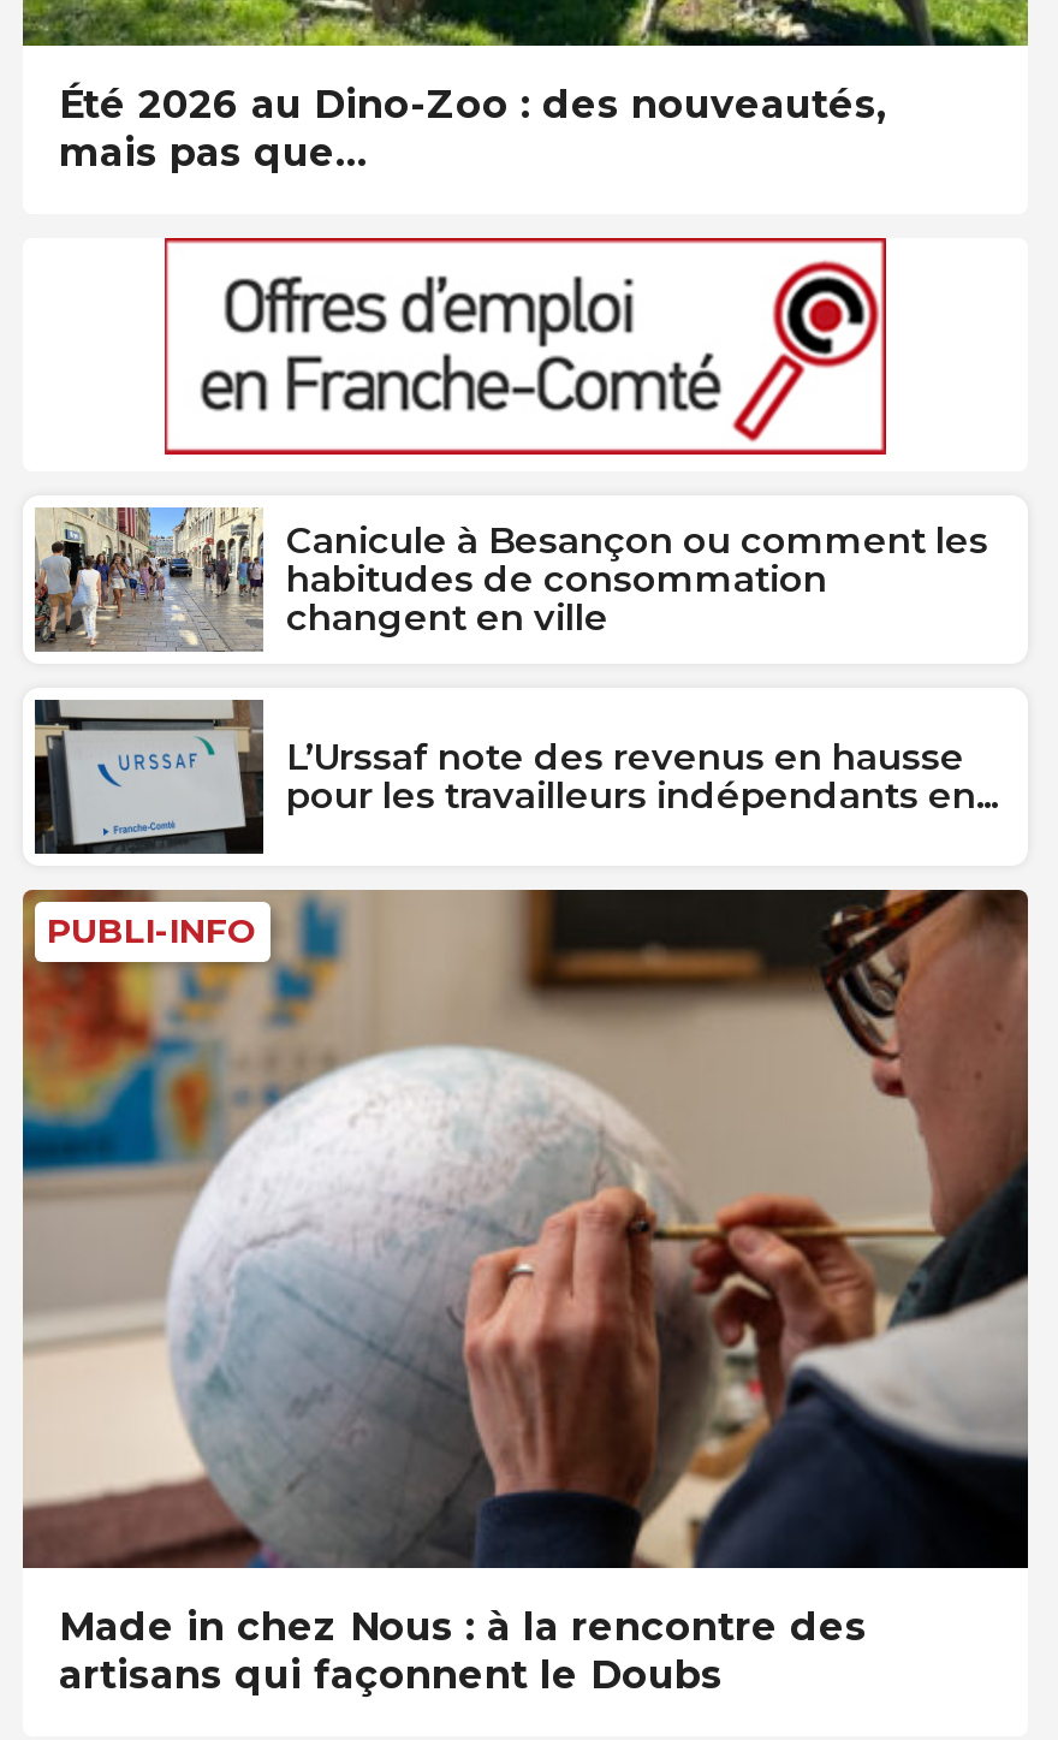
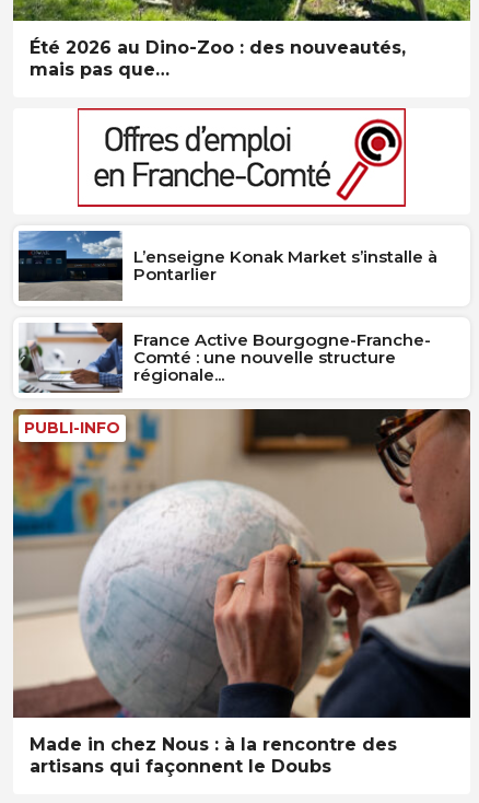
- [image]
- Canicule à Besançon ou comment les
- habitudes de consommation
- changent en ville
+ [image]
+ L’enseigne Konak Market s’installe à
+ Pontarlier

- [image]
- L’Urssaf note des revenus en hausse
- pour les travailleurs indépendants en...
+ [image]
+ France Active Bourgogne-Franche-
+ Comté : une nouvelle structure
+ régionale...
